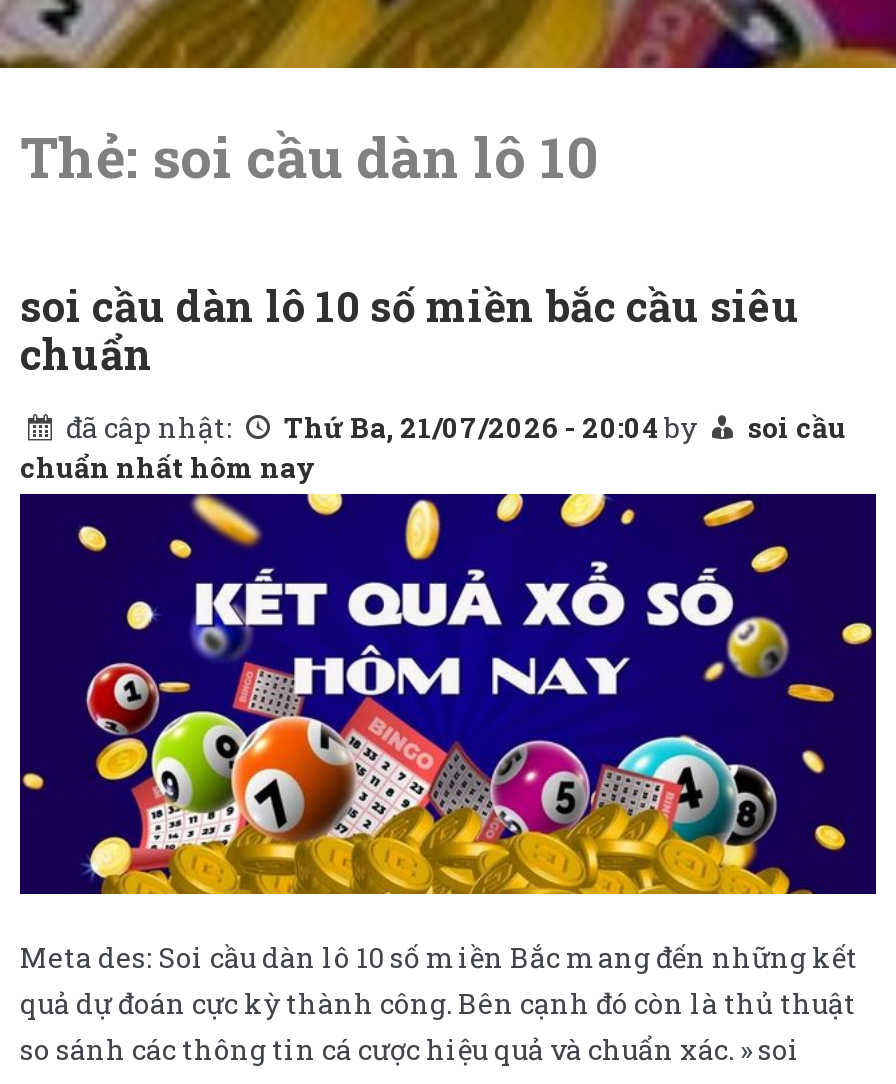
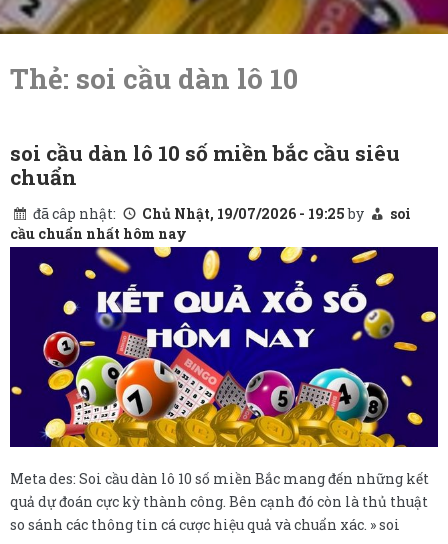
- Thứ Ba, 21/07/2026 - 20:04 by
- soi cầu
- chuẩn nhất hôm nay
+ Chủ Nhật, 19/07/2026 - 19:25 by
+ soi
+ cầu chuẩn nhất hôm nay
